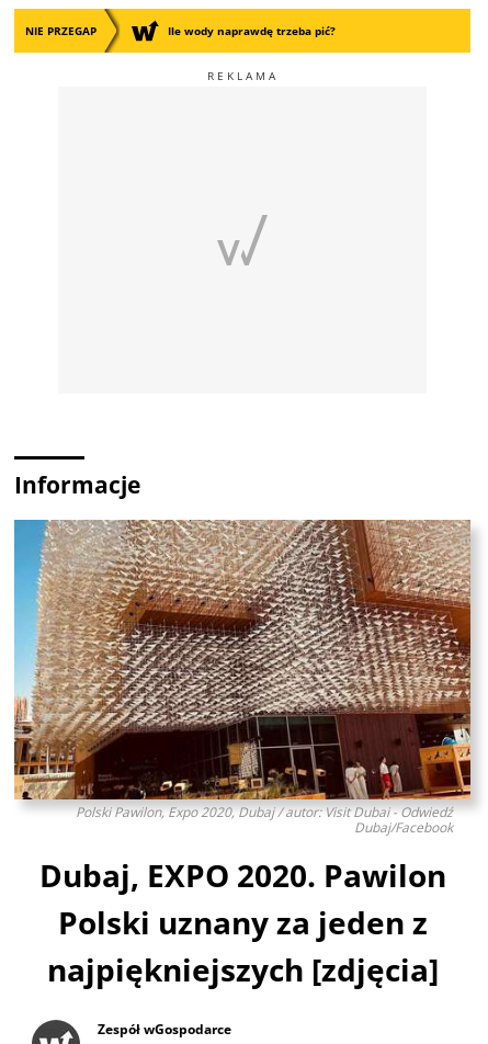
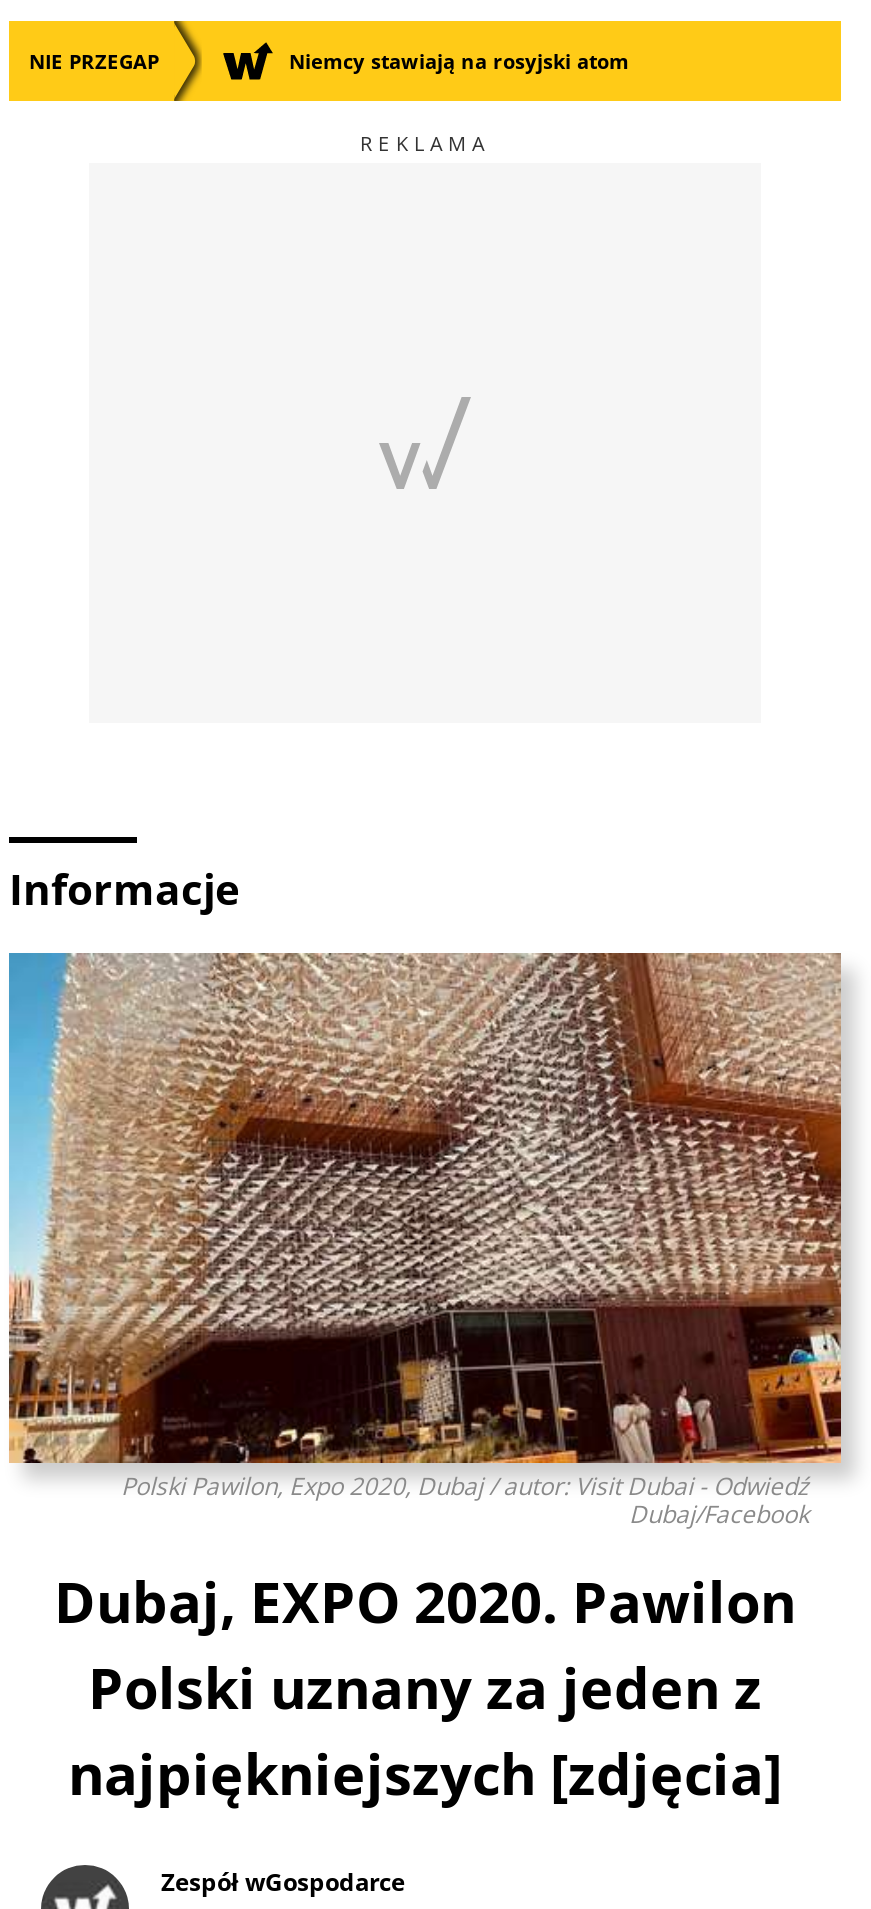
- Ile wody naprawdę trzeba pić?
+ Niemcy stawiają na rosyjski atom
